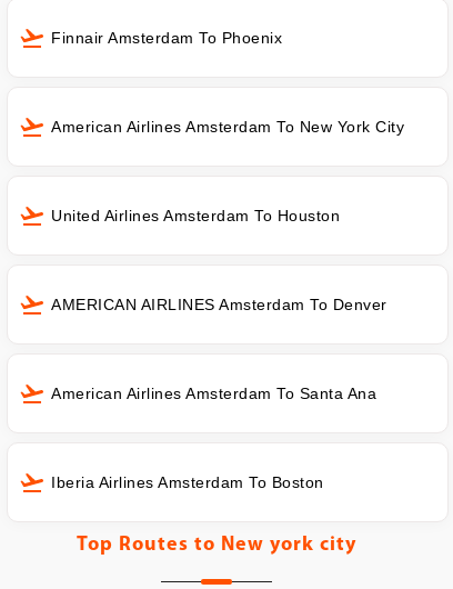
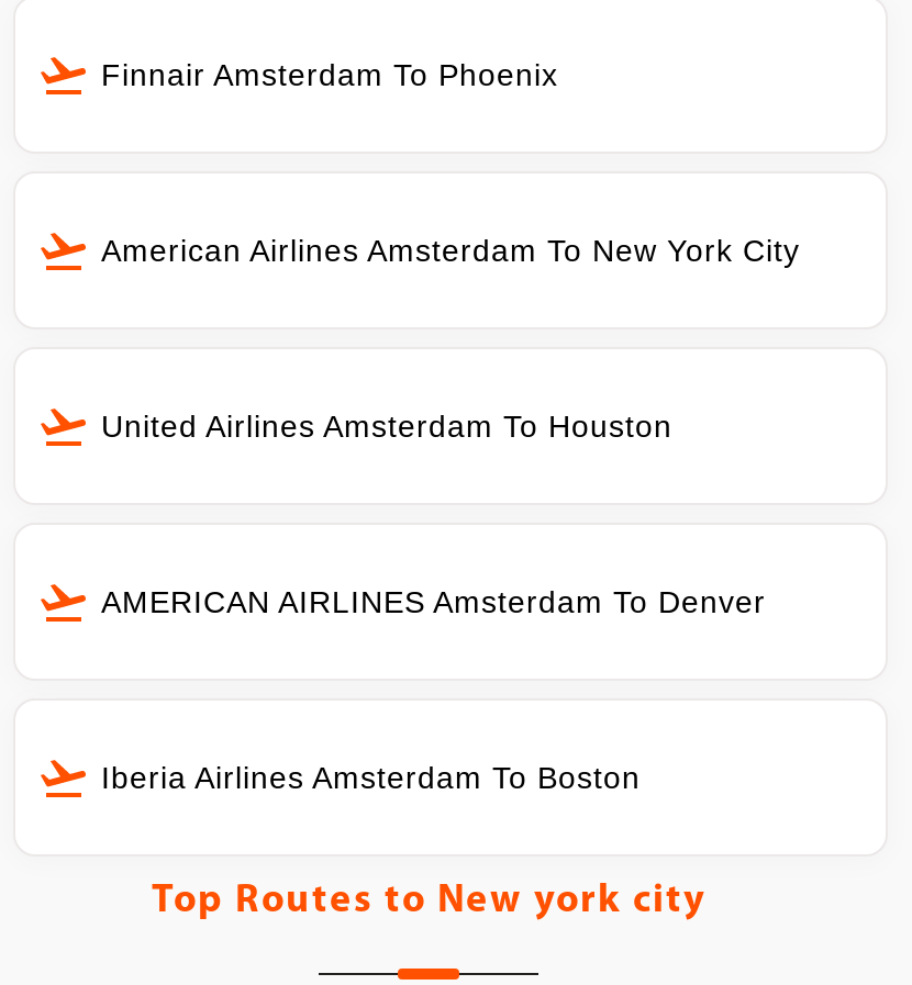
- American Airlines Amsterdam To Santa Ana
